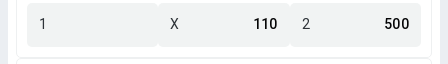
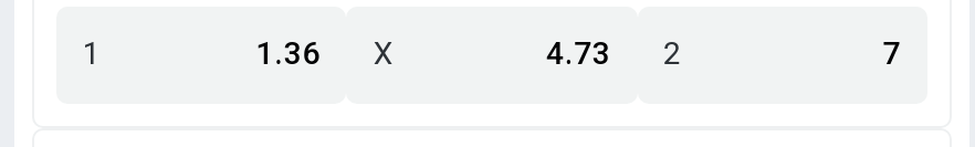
- 110 2
+ 4.73 2

- 500
+ 7

+ 1.36
